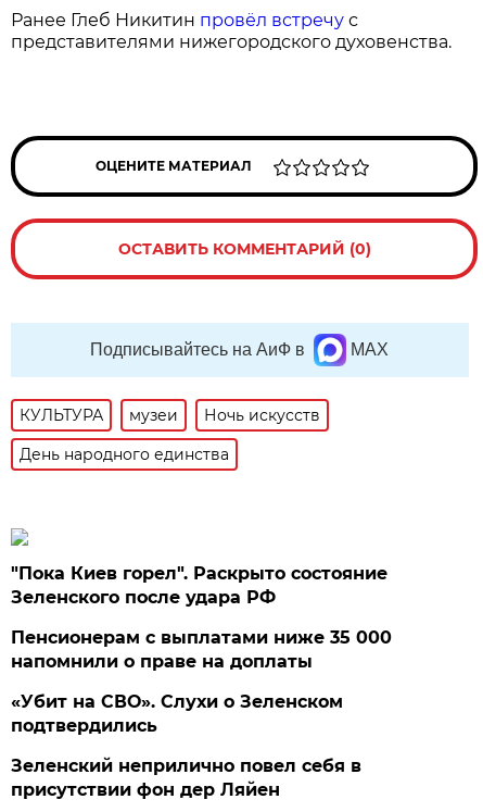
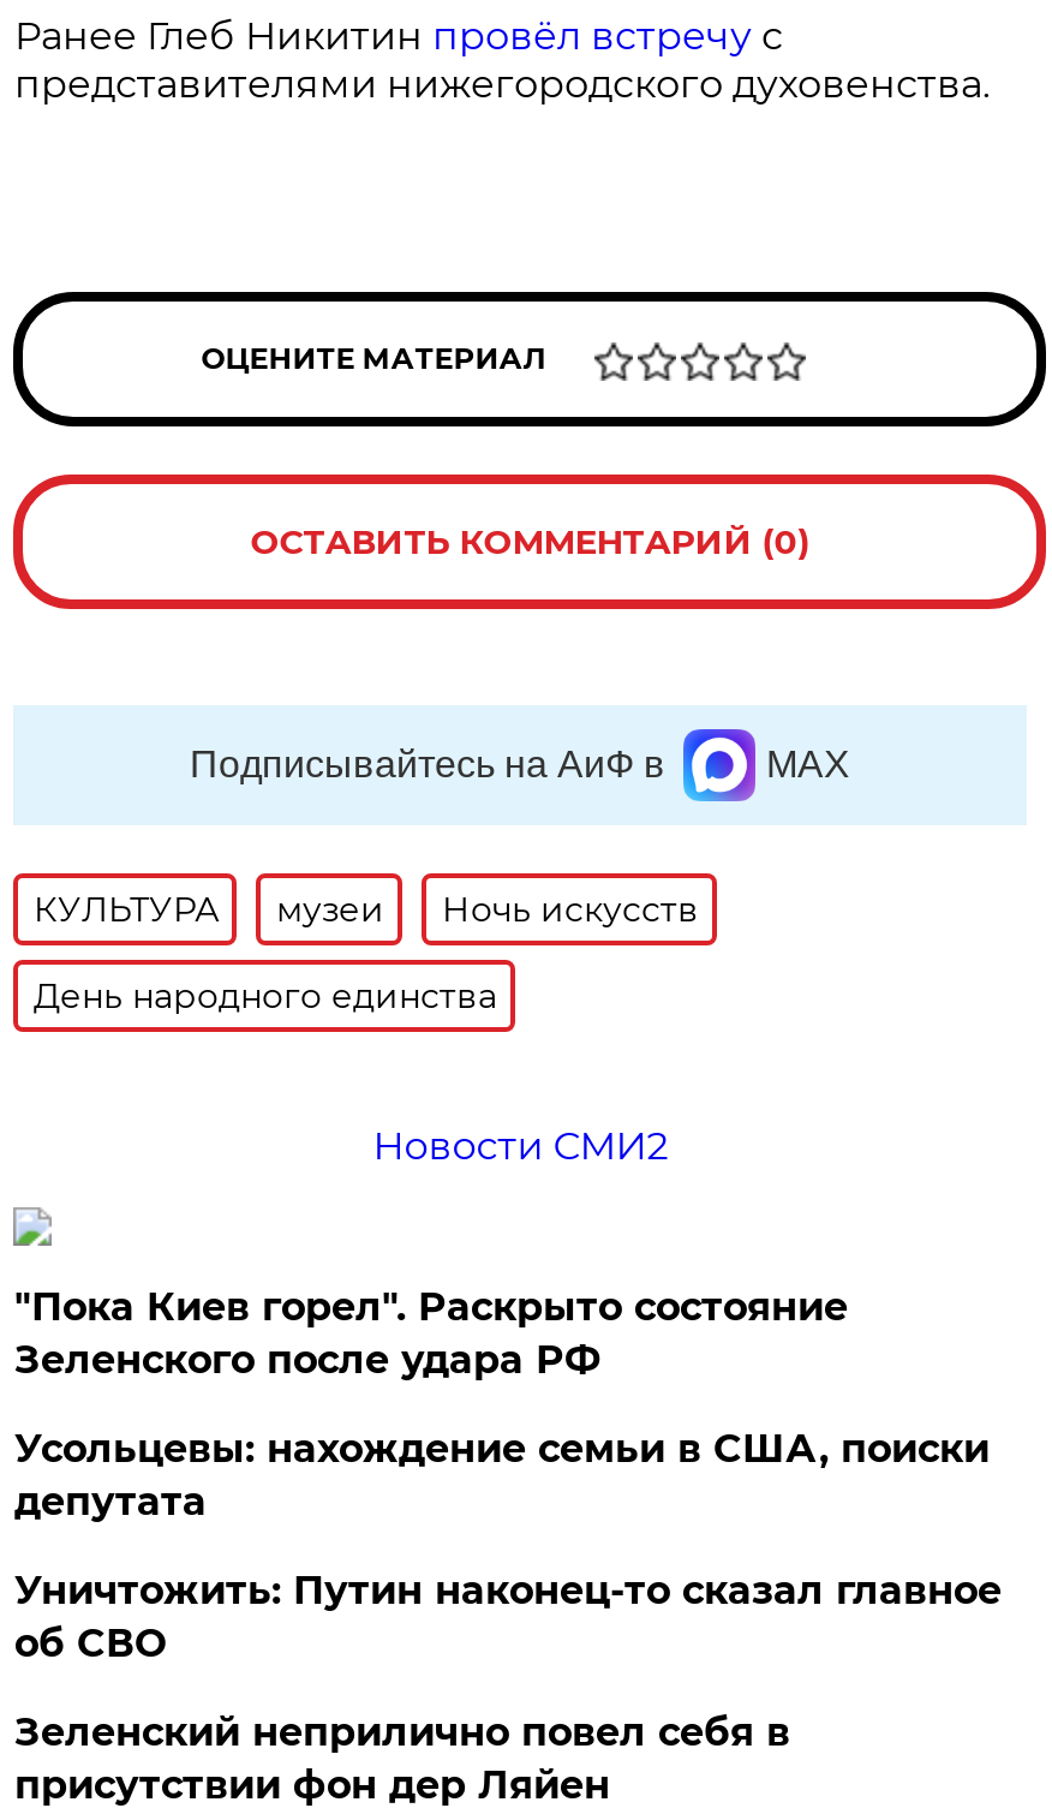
+ Новости СМИ2

- Пенсионерам с выплатами ниже 35 000
- напомнили о праве на доплаты
+ Усольцевы: нахождение семьи в США, поиски
+ депутата

- «Убит на СВО». Слухи о Зеленском
- подтвердились
+ Уничтожить: Путин наконец-то сказал главное
+ об СВО
